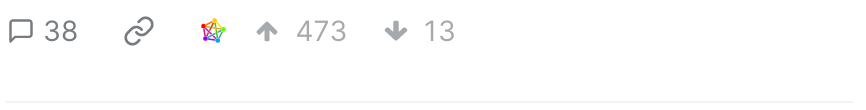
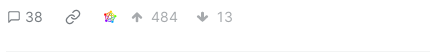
- 473
+ 484
